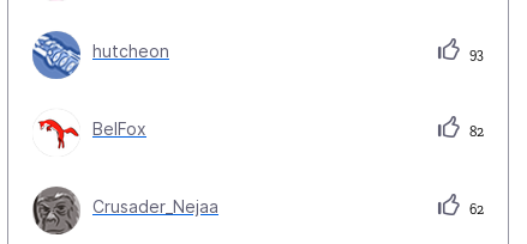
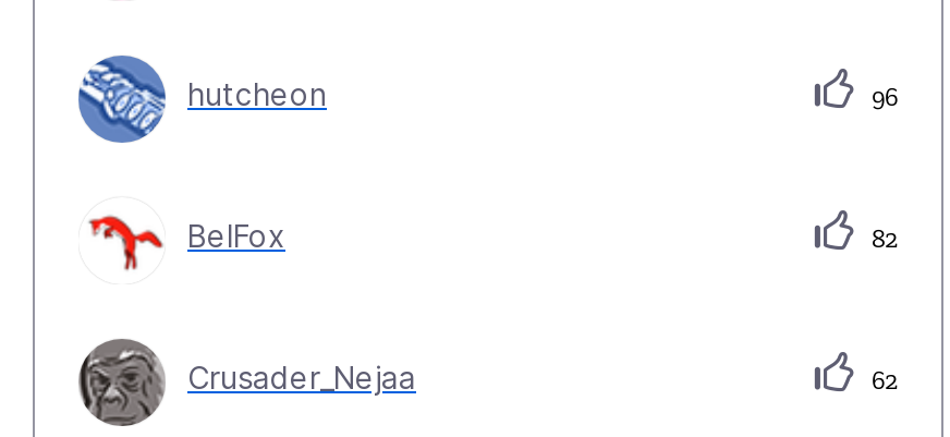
- 93
+ 96
